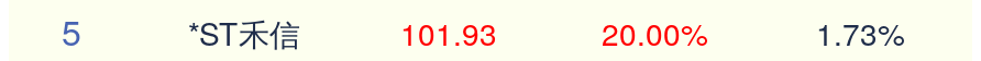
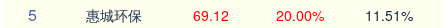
- *ST禾信
- 101.93
+ 惠城环保
+ 69.12

- 1.73%
+ 11.51%
